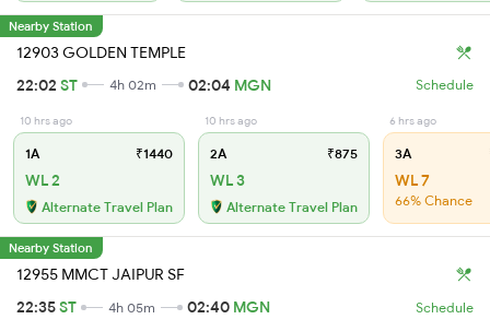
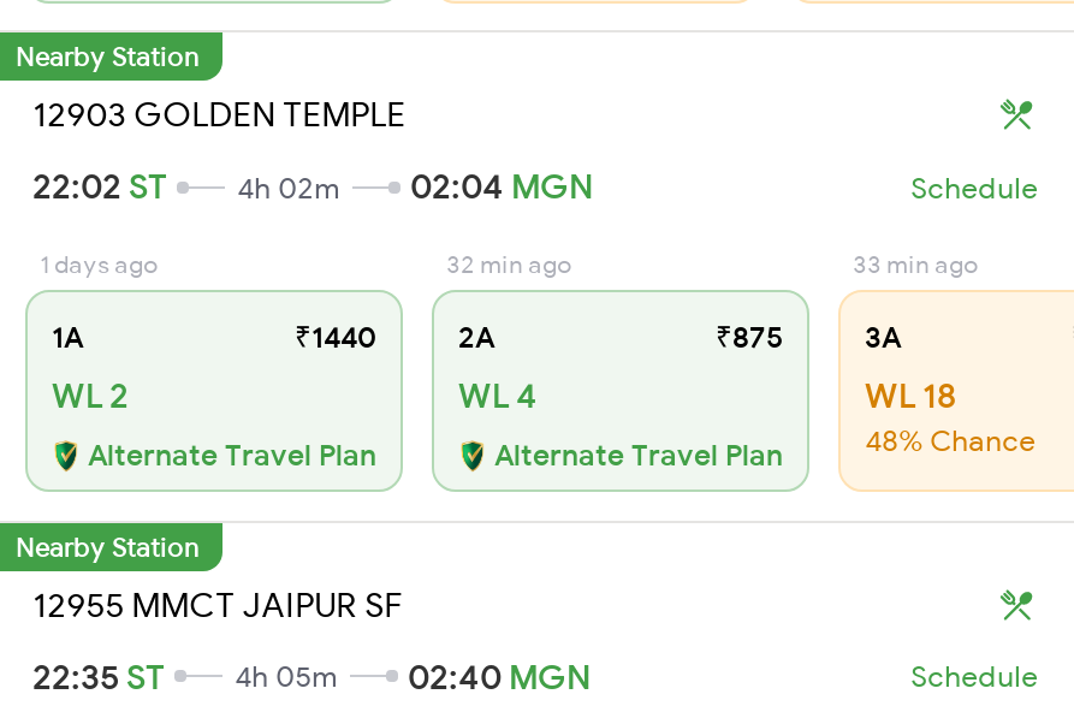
- 10 hrs ago
+ 1 days ago

- 10 hrs ago
+ 32 min ago

- 6 hrs ago
+ 33 min ago

- WL 3
+ WL 4

- WL 7
+ WL 18

- 66% Chance
+ 48% Chance
